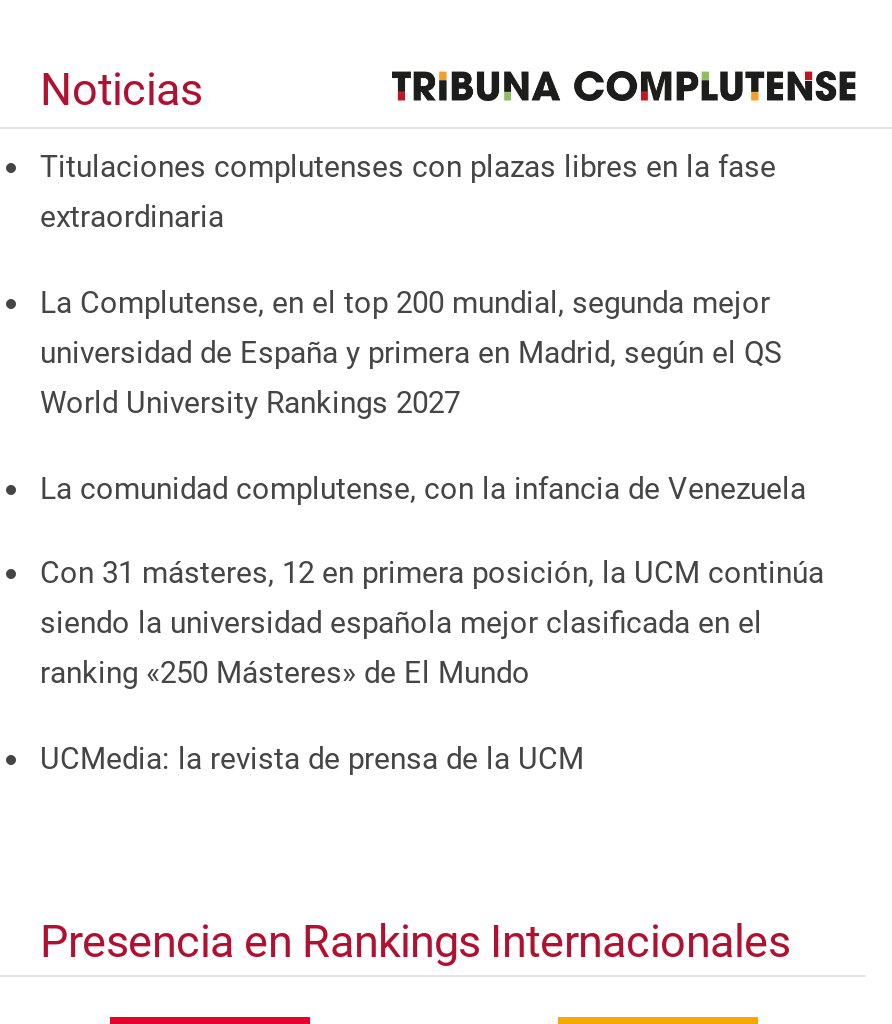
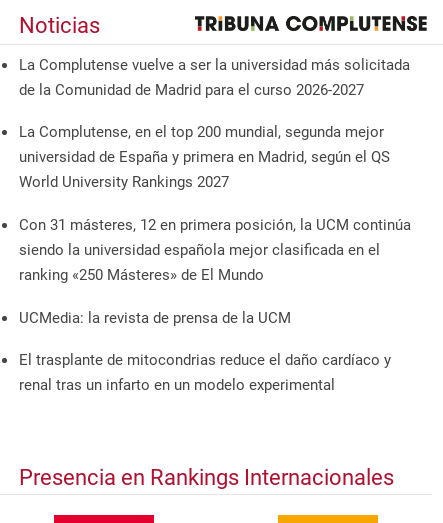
- Titulaciones complutenses con plazas libres en la fase
- extraordinaria
+ La Complutense vuelve a ser la universidad más solicitada
+ de la Comunidad de Madrid para el curso 2026-2027

- La comunidad complutense, con la infancia de Venezuela

moved up: Con 31 másteres, 12 en primera posición, la UCM continúa | siendo la universidad española mejor clasificada en el | ranking «250 Másteres» de El Mundo | UCMedia: la revista de prensa de la UCM

+ El trasplante de mitocondrias reduce el daño cardíaco y
+ renal tras un infarto en un modelo experimental
